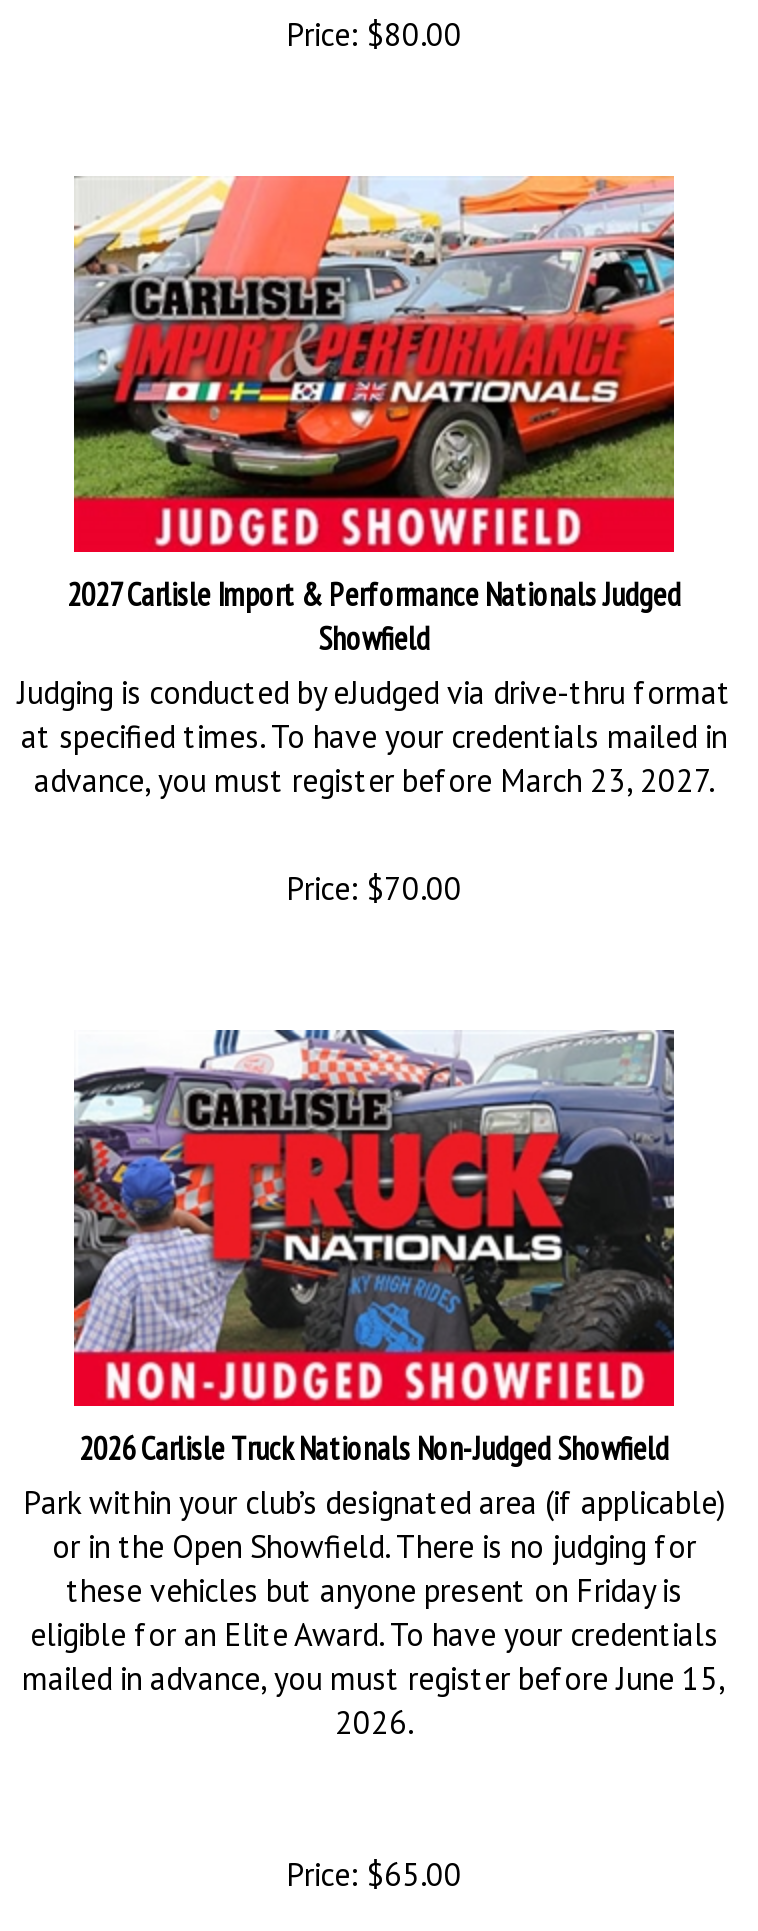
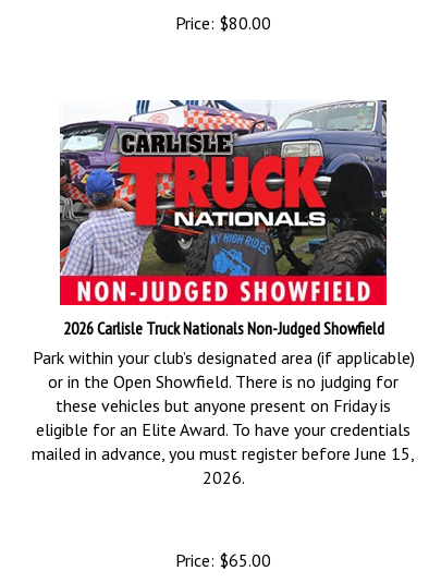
- [image]
- 2027 Carlisle Import & Performance Nationals Judged
- Showfield
- Judging is conducted by eJudged via drive-thru format
- at specified times. To have your credentials mailed in
- advance, you must register before March 23, 2027.
- Price: $70.00
